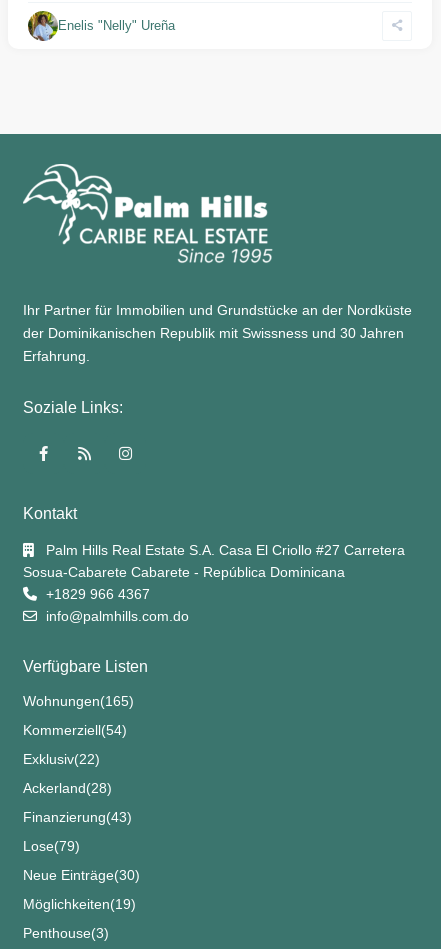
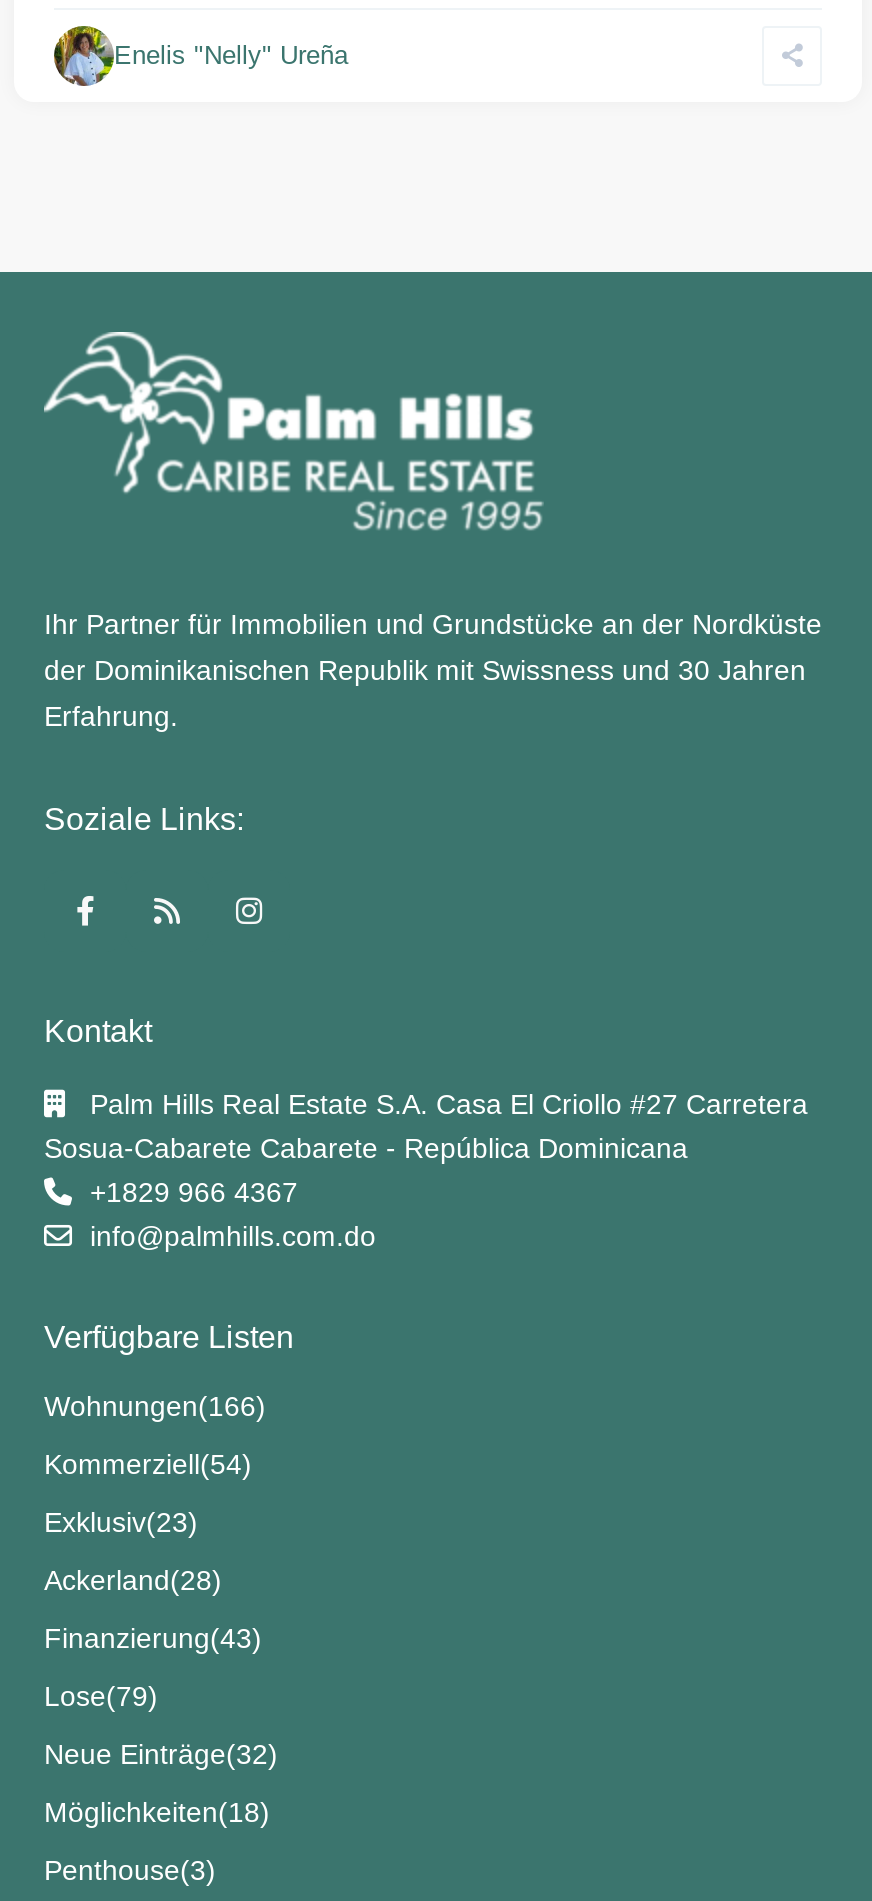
- Wohnungen(165)
+ Wohnungen(166)

- Exklusiv(22)
+ Exklusiv(23)

- Neue Einträge(30)
+ Neue Einträge(32)

- Möglichkeiten(19)
+ Möglichkeiten(18)
